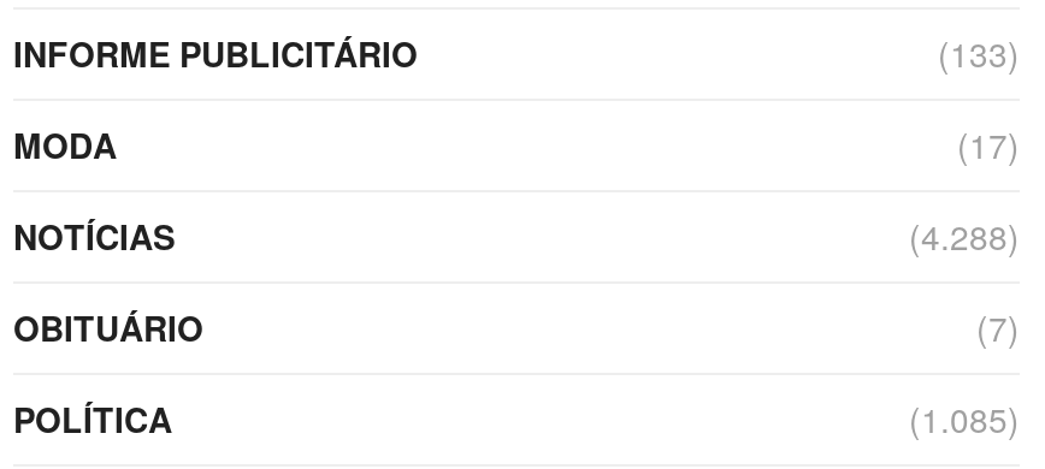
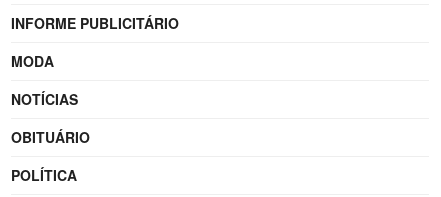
- (133)

- (17)

- (4.288)

- (7)

- (1.085)
